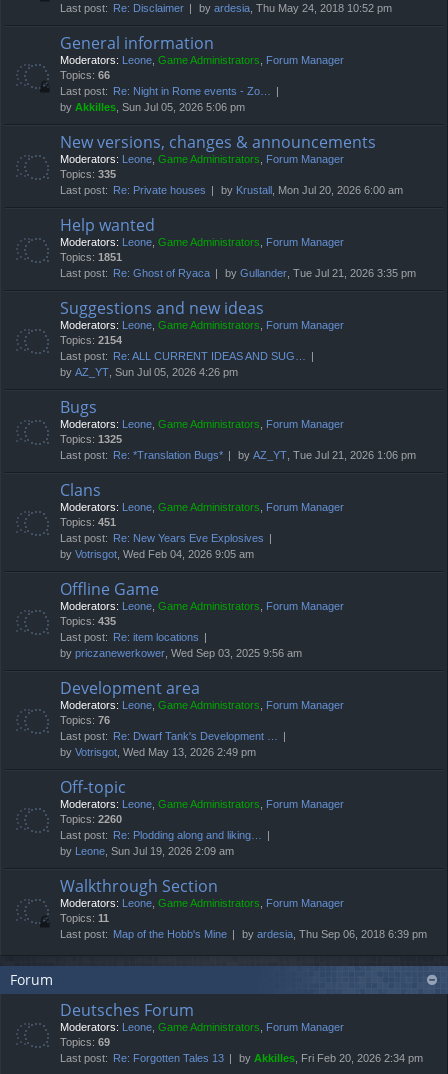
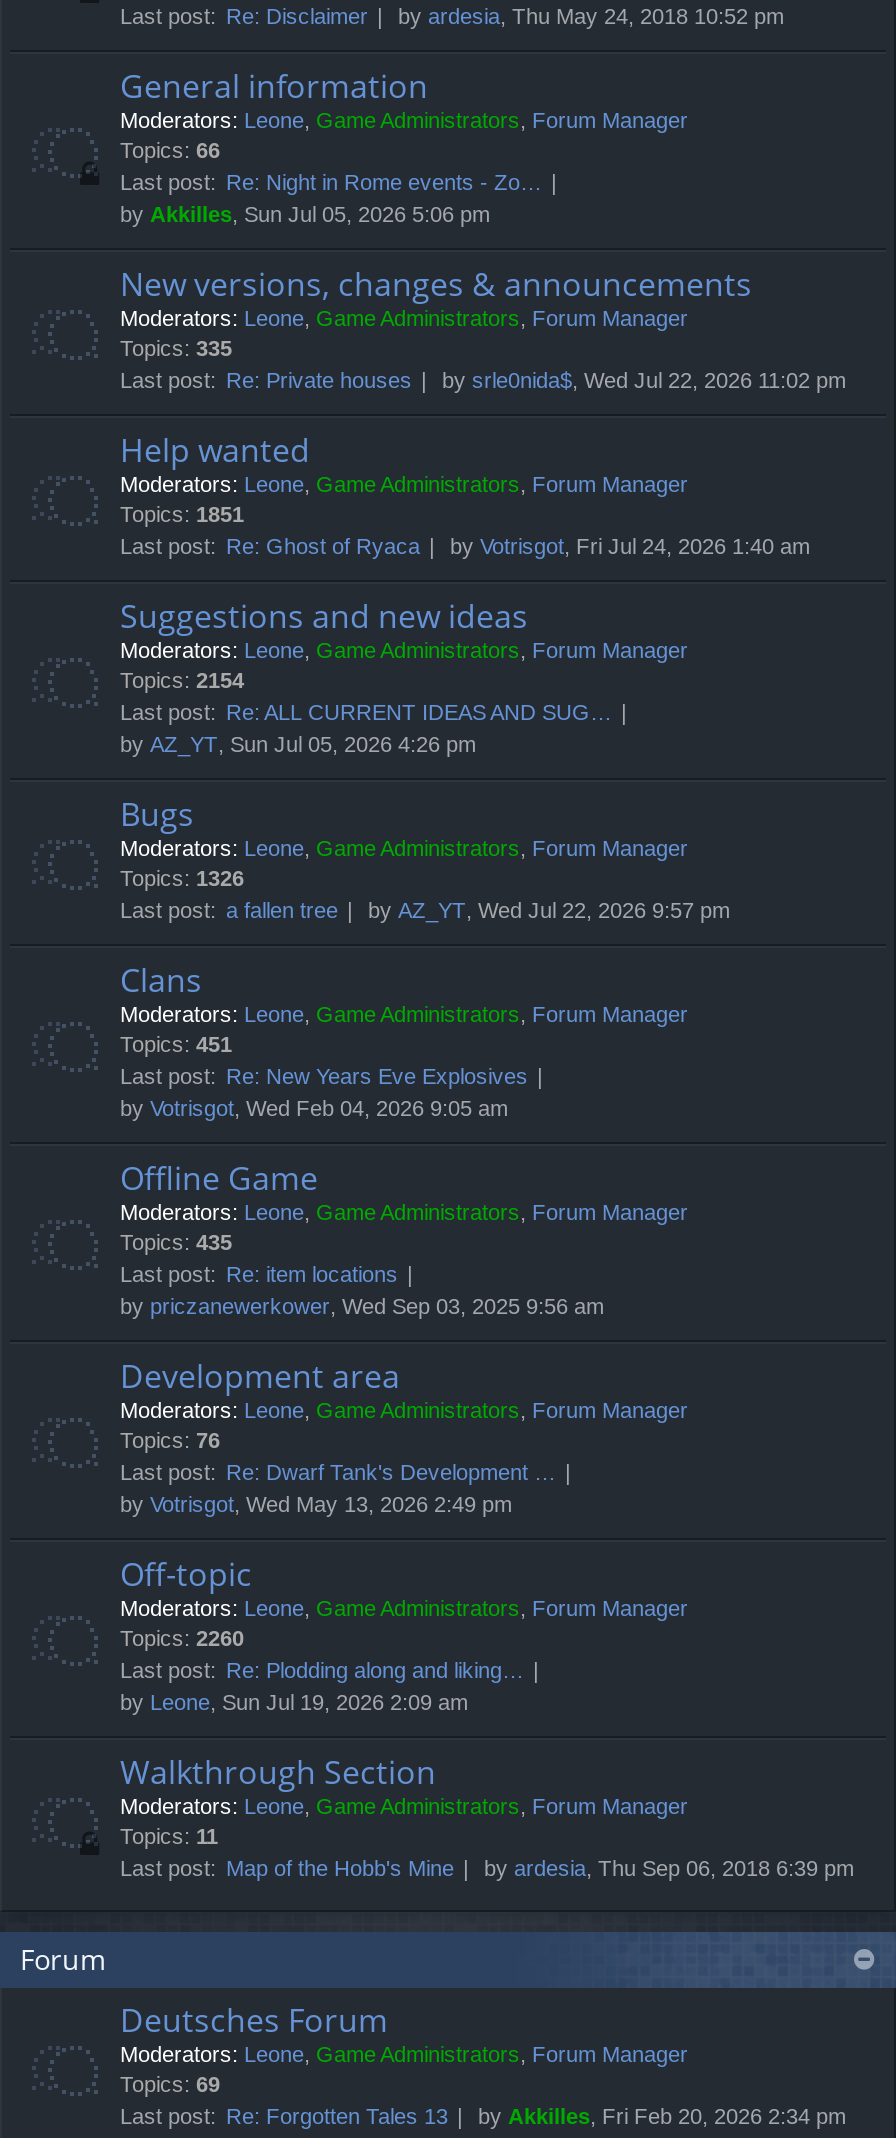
- by Krustall, Mon Jul 20, 2026 6:00 am
+ by srle0nida$, Wed Jul 22, 2026 11:02 pm

- by Gullander, Tue Jul 21, 2026 3:35 pm
+ by Votrisgot, Fri Jul 24, 2026 1:40 am

- Topics: 1325
+ Topics: 1326

- Last post: Re: *Translation Bugs*
+ Last post: a fallen tree

- by AZ_YT, Tue Jul 21, 2026 1:06 pm
+ by AZ_YT, Wed Jul 22, 2026 9:57 pm
